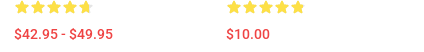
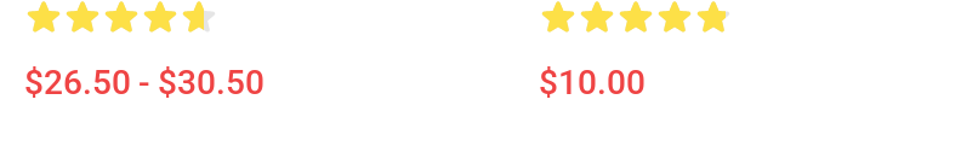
- $42.95 - $49.95
+ $26.50 - $30.50
